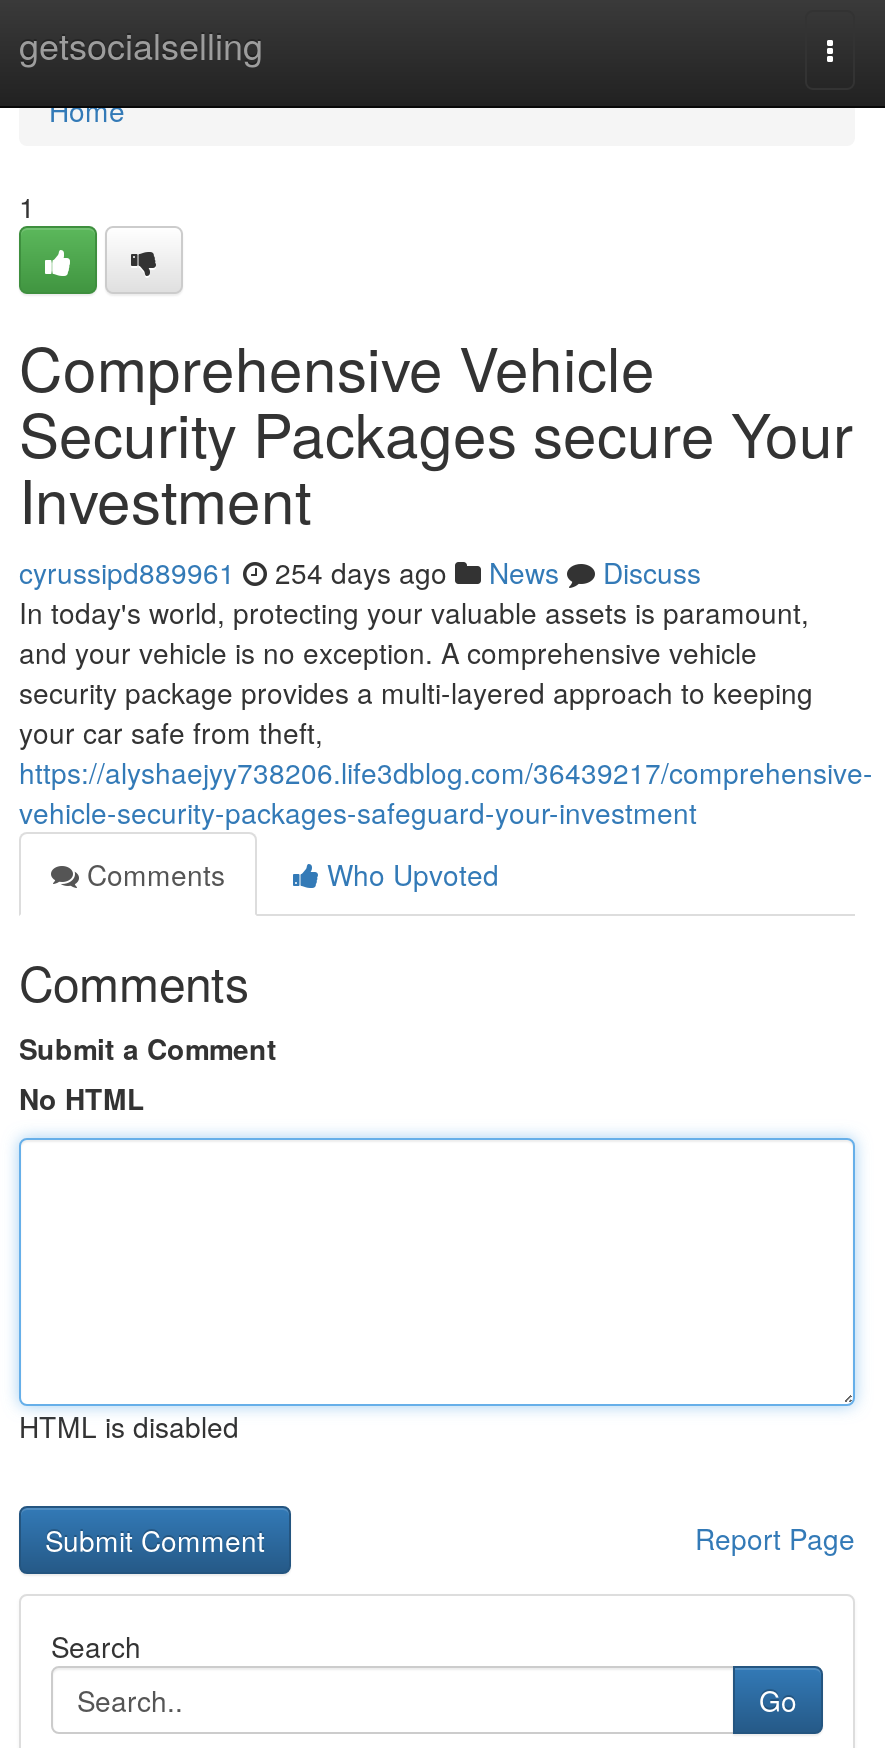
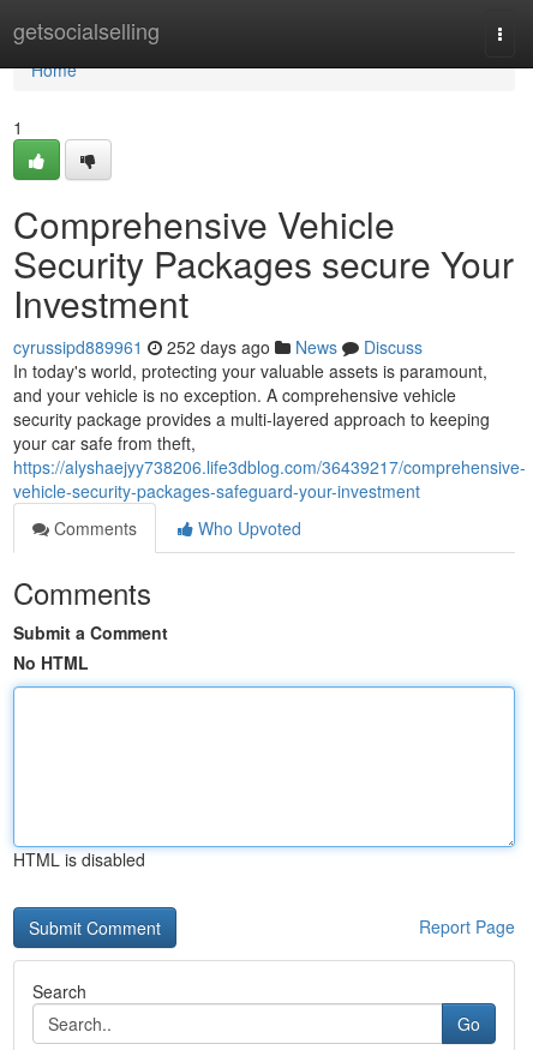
- cyrussipd889961 254 days ago News Discuss
+ cyrussipd889961 252 days ago News Discuss
